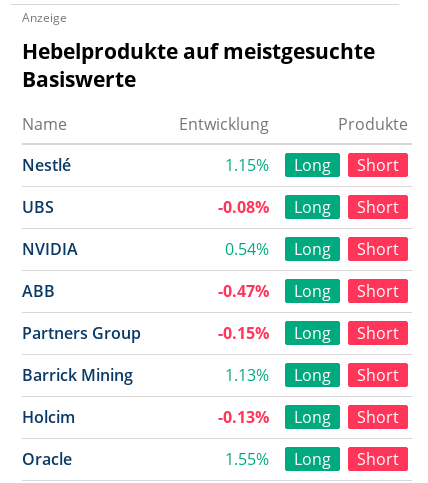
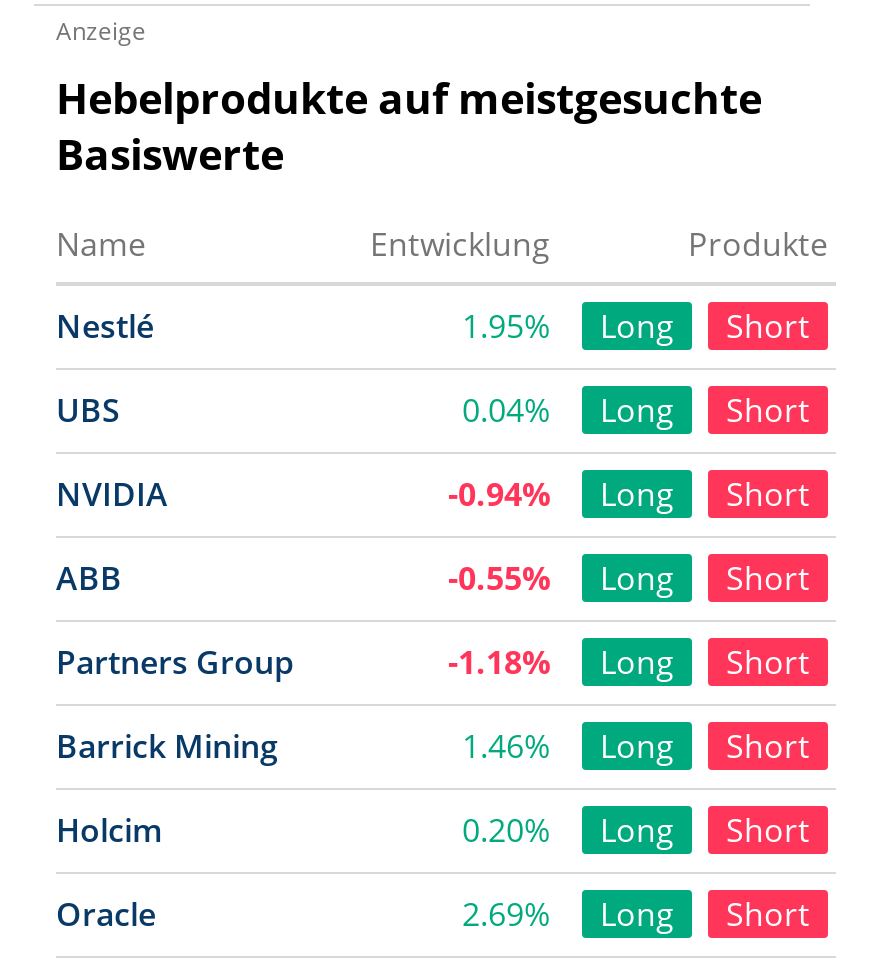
- 1.15% Long Short
+ 1.95% Long Short

- -0.08% Long Short
+ 0.04% Long Short

- 0.54% Long Short
+ -0.94% Long Short

- -0.47% Long Short
+ -0.55% Long Short

- -0.15% Long Short
+ -1.18% Long Short

- 1.13% Long Short
+ 1.46% Long Short

- -0.13% Long Short
+ 0.20% Long Short

- 1.55% Long Short
+ 2.69% Long Short
